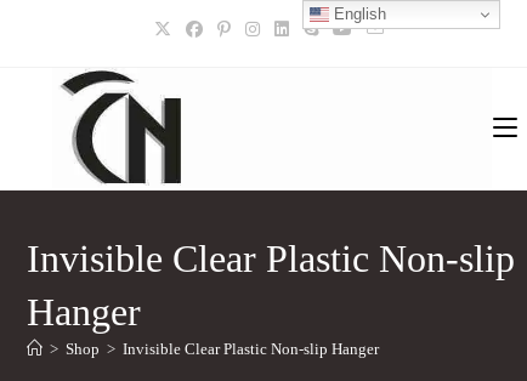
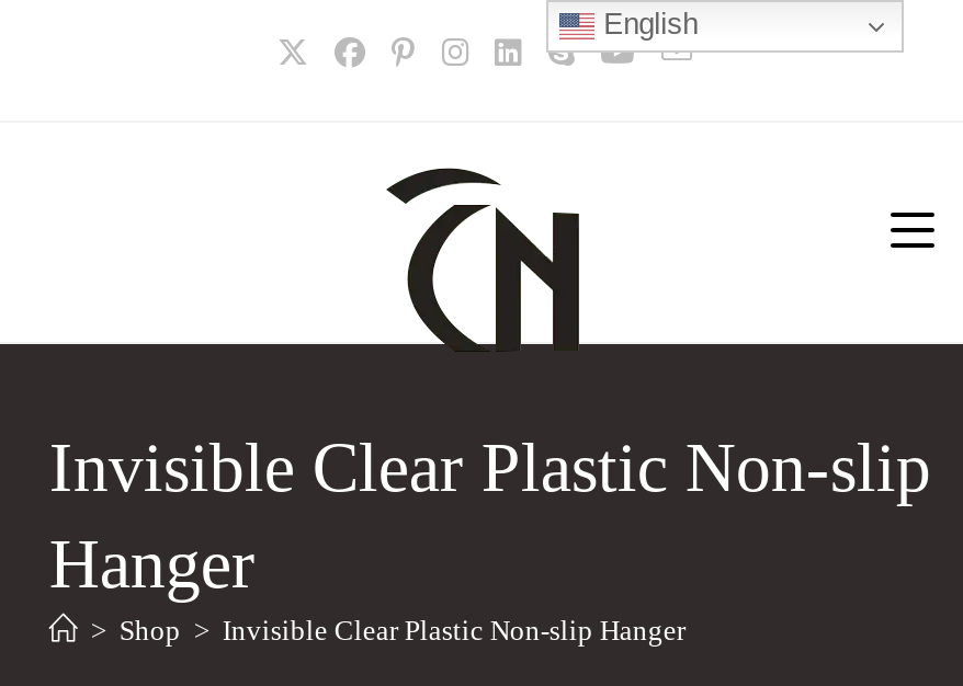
- [image]

+ [image]
